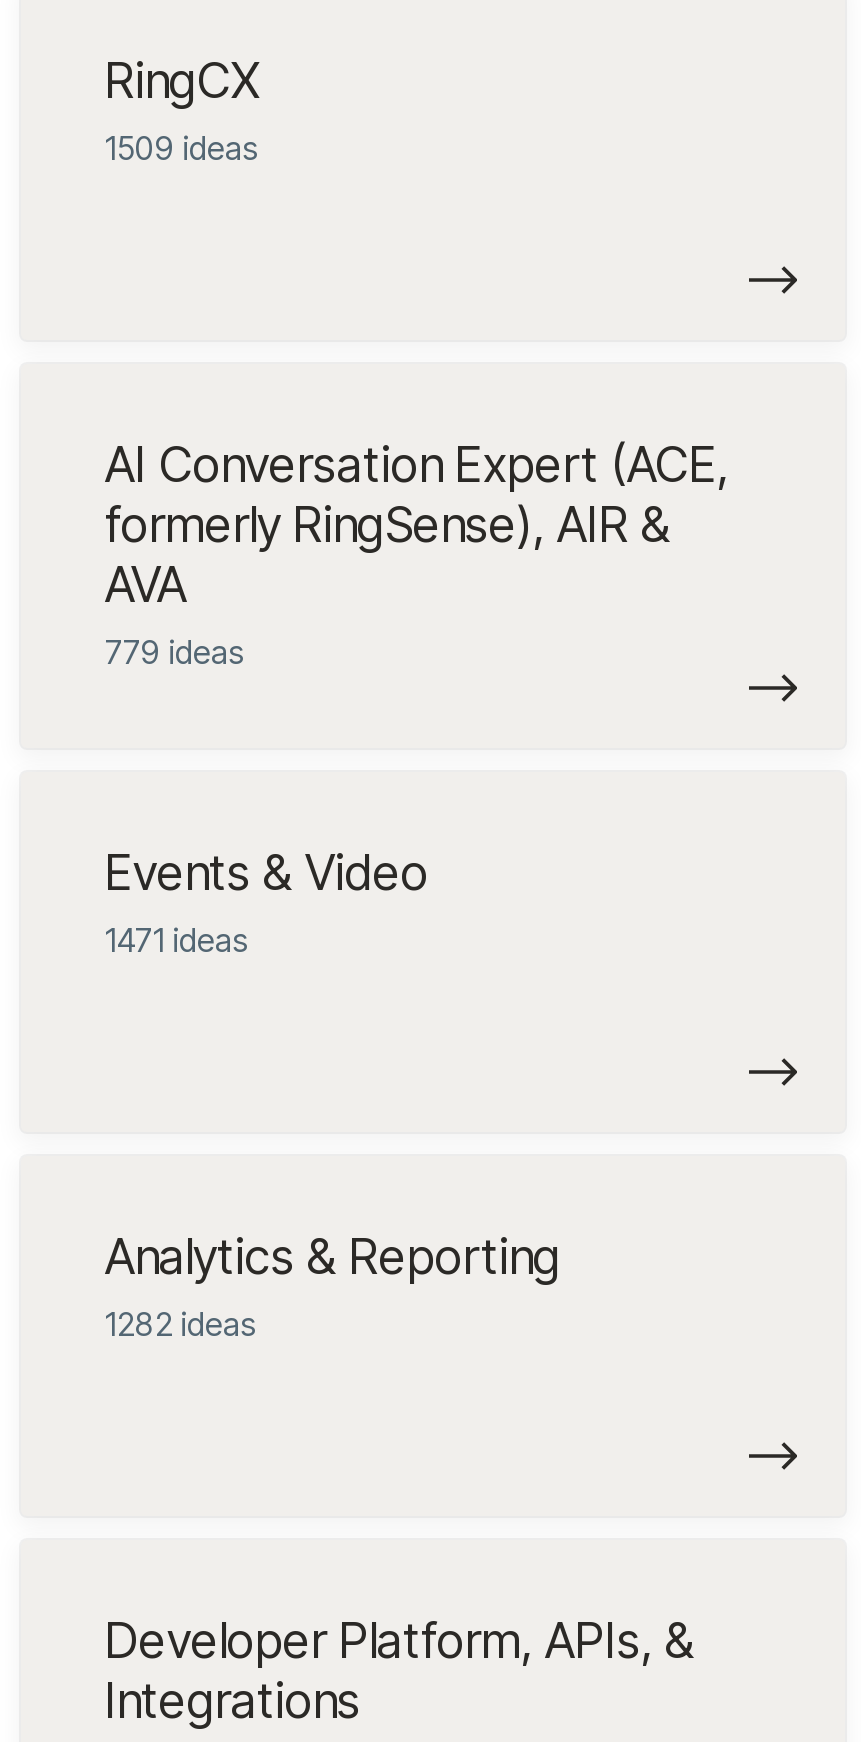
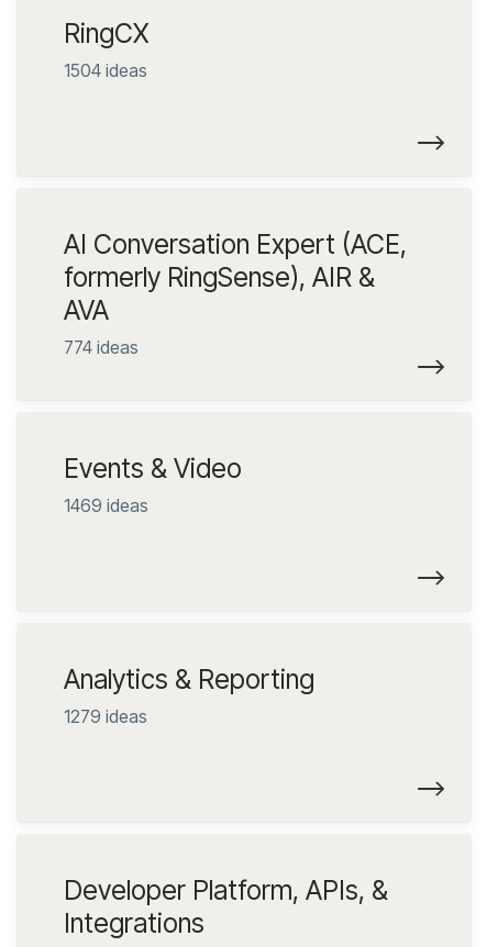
- 1509 ideas
+ 1504 ideas

- 779 ideas
+ 774 ideas

- 1471 ideas
+ 1469 ideas

- 1282 ideas
+ 1279 ideas
